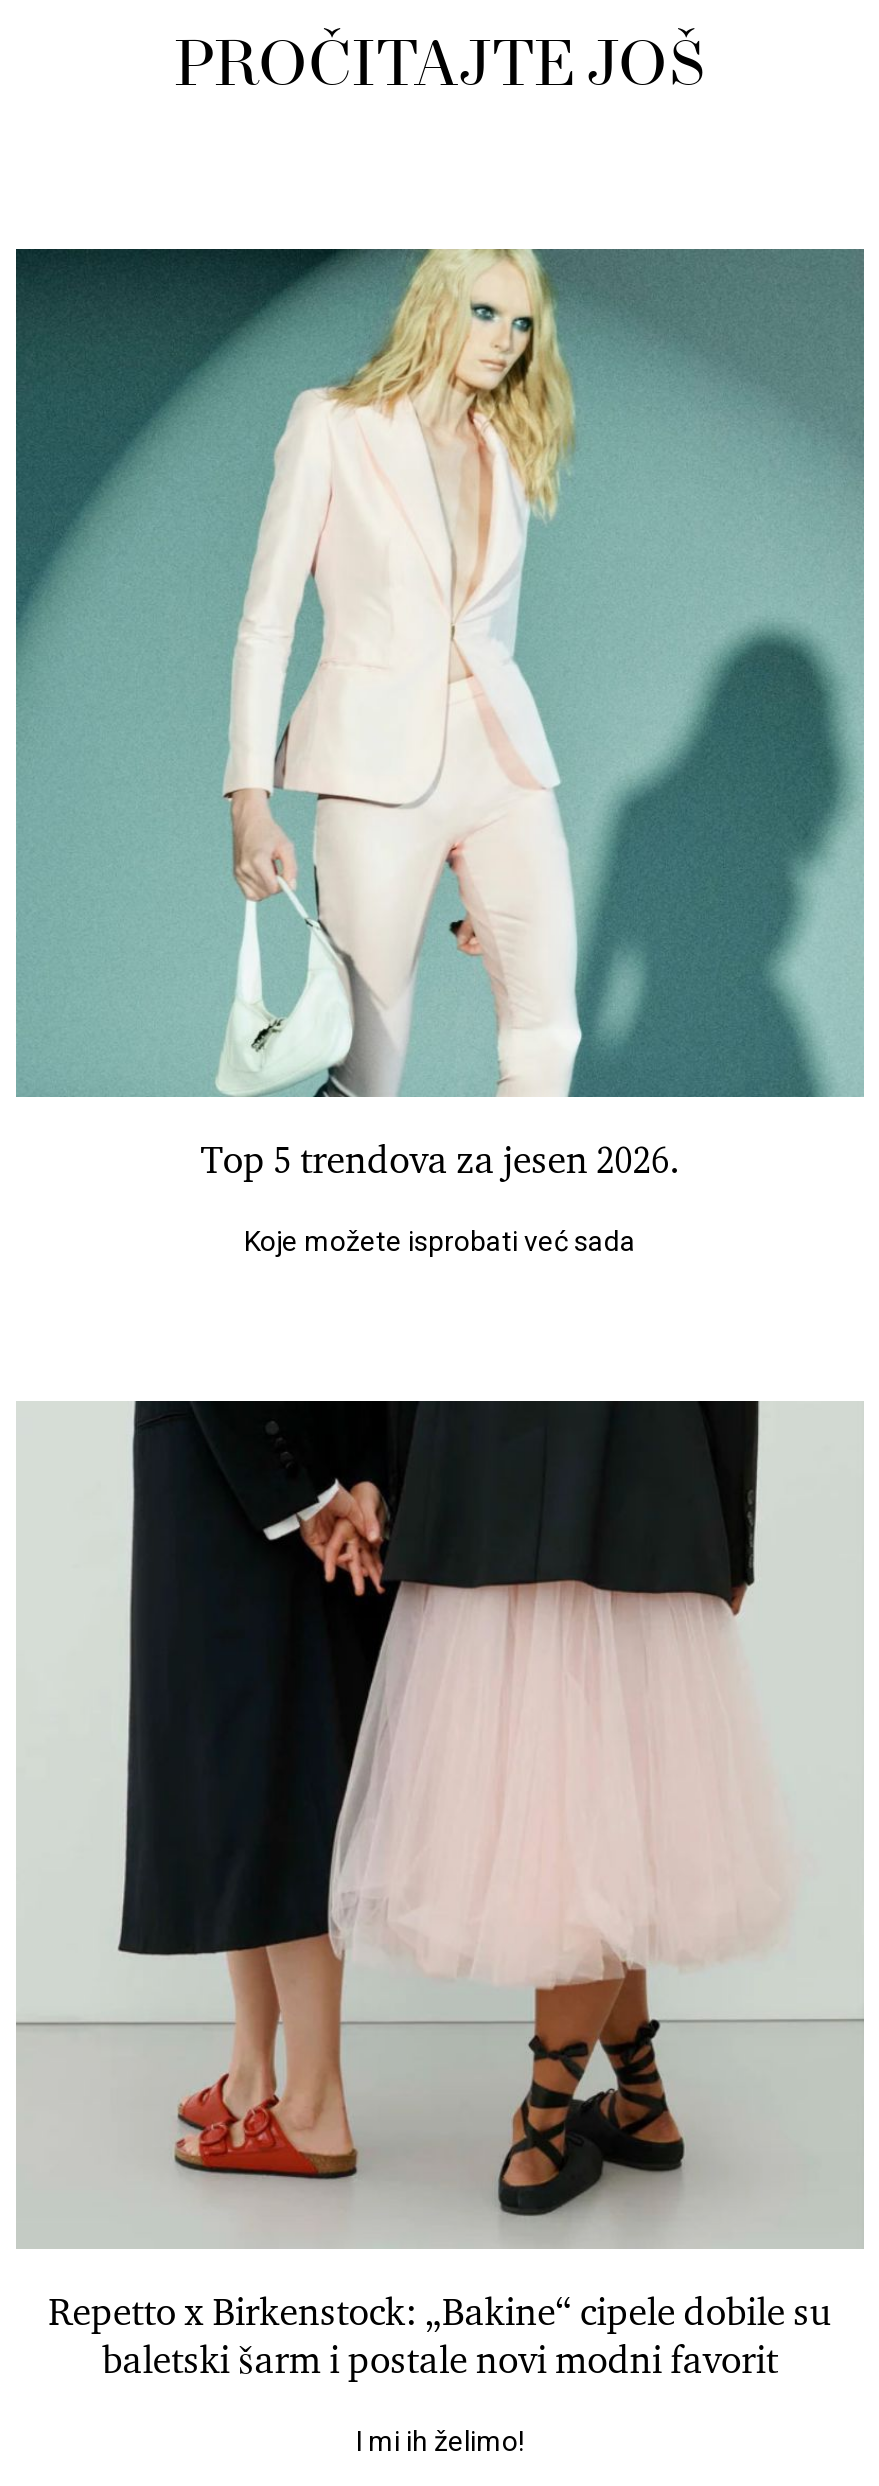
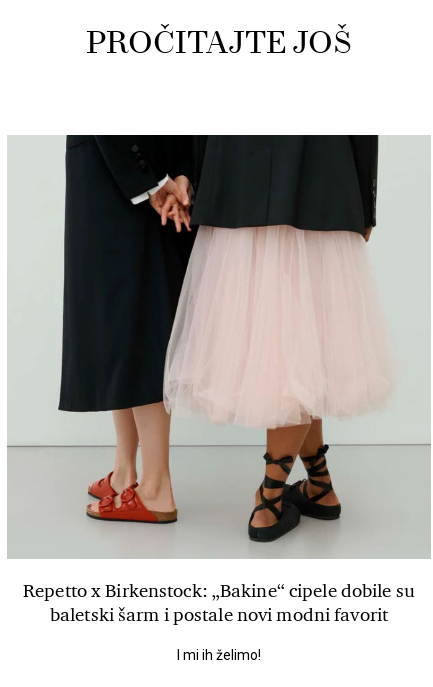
- [image]
- Top 5 trendova za jesen 2026.
- Koje možete isprobati već sada
